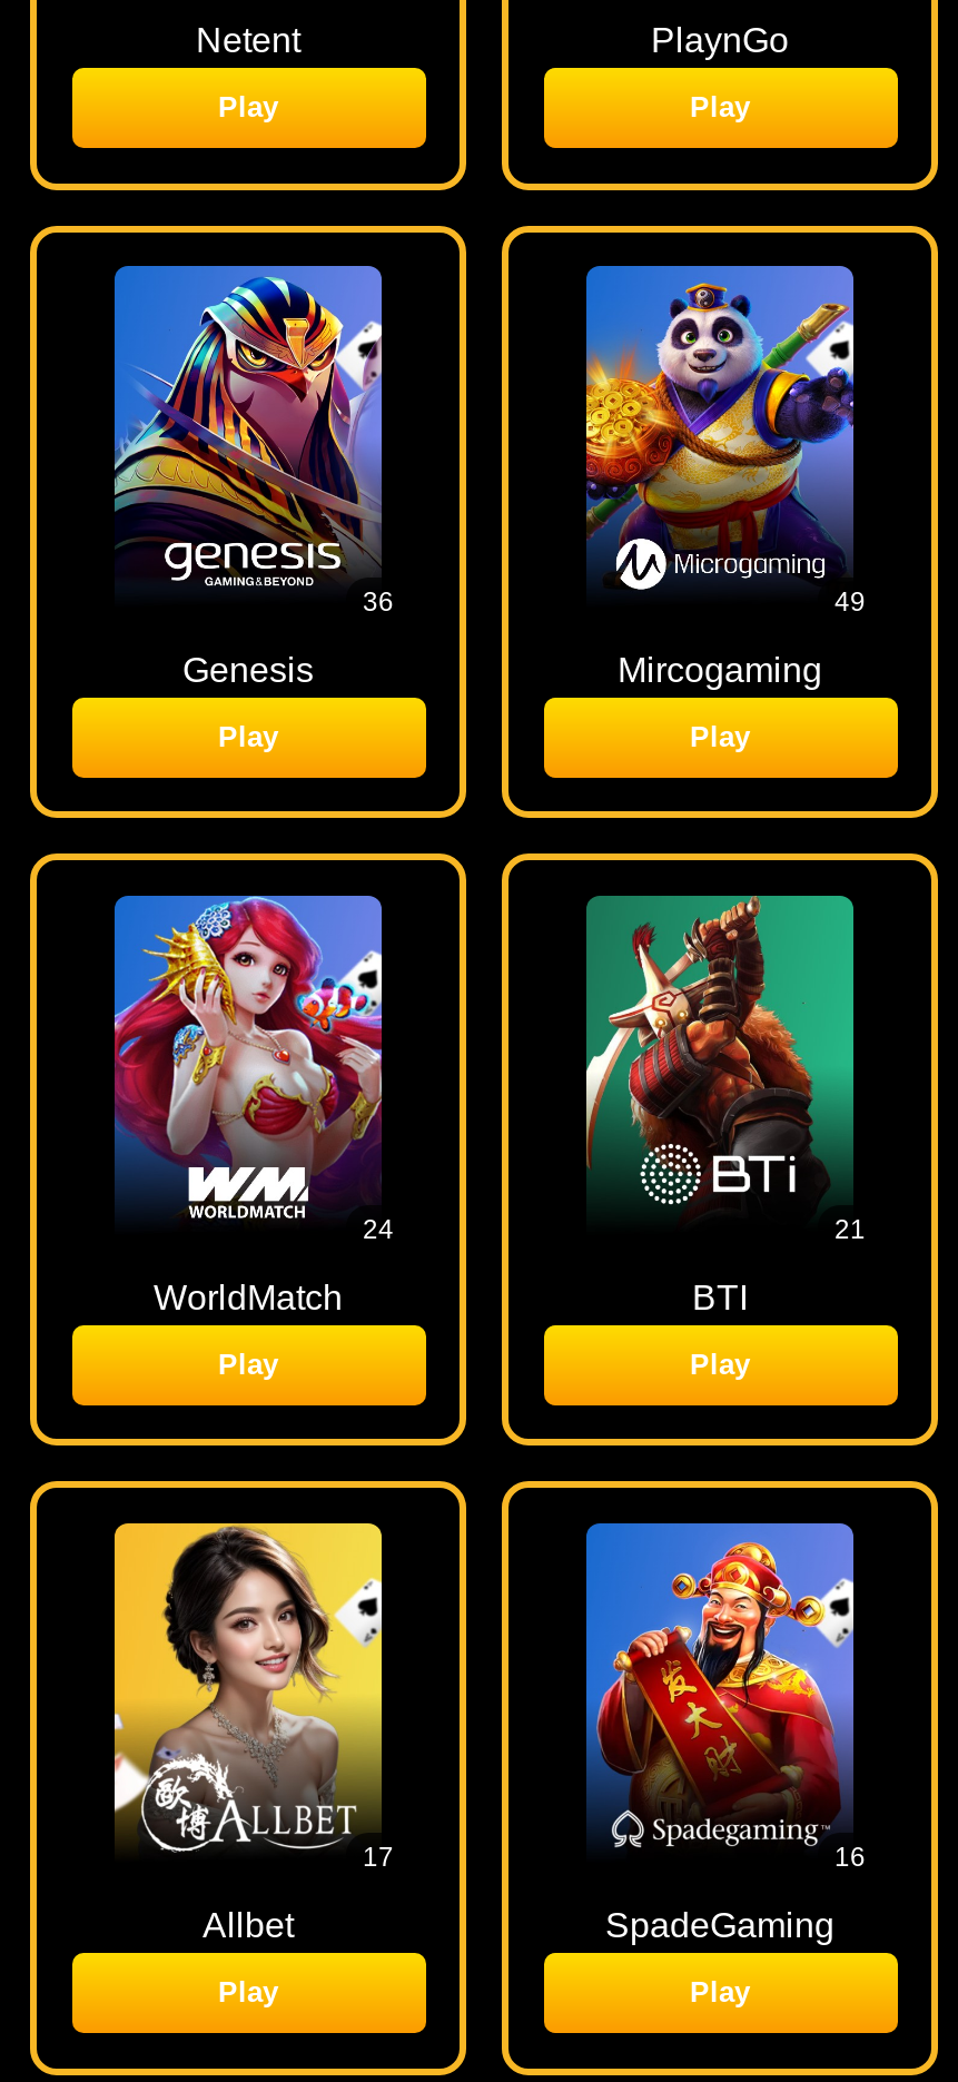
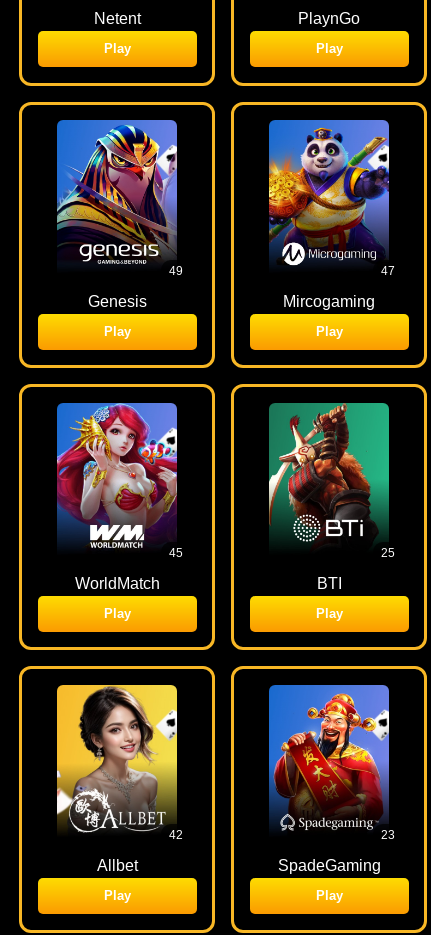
- 36
+ 49

- 49
+ 47

- 24
+ 45

- 21
+ 25

- 17
+ 42

- 16
+ 23
